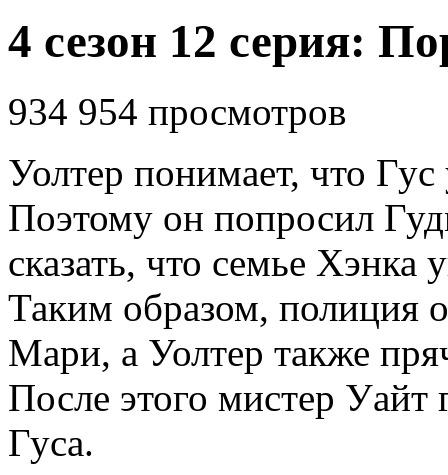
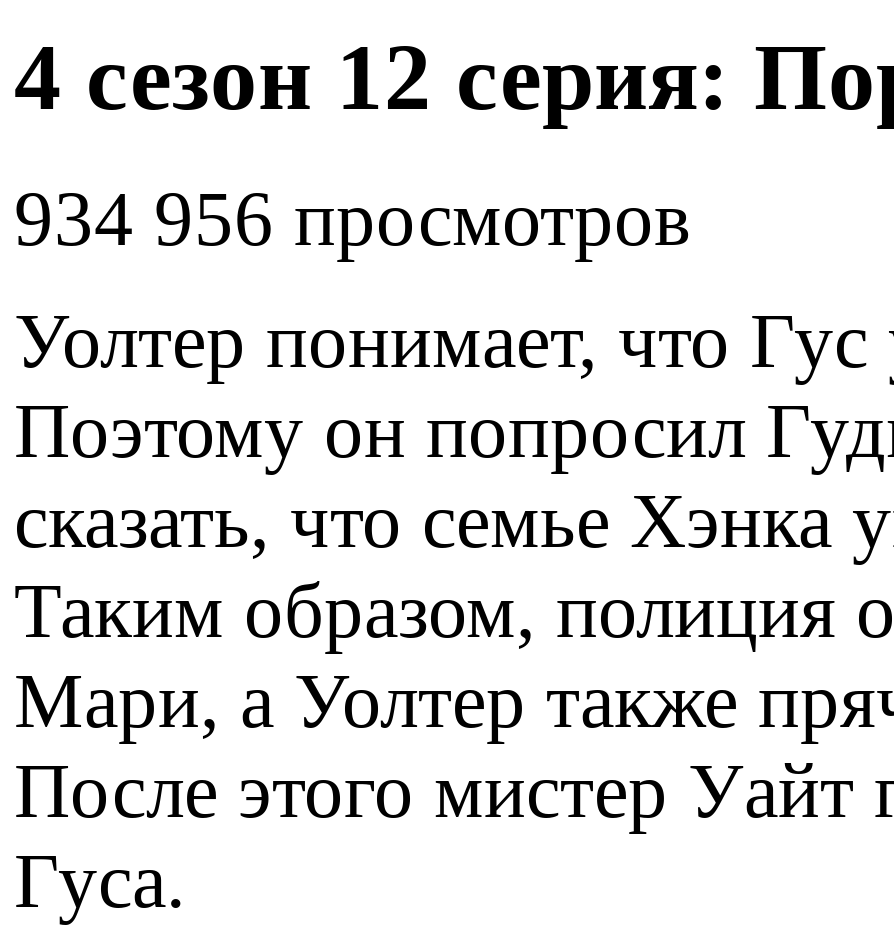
- 934 954 просмотров
+ 934 956 просмотров
